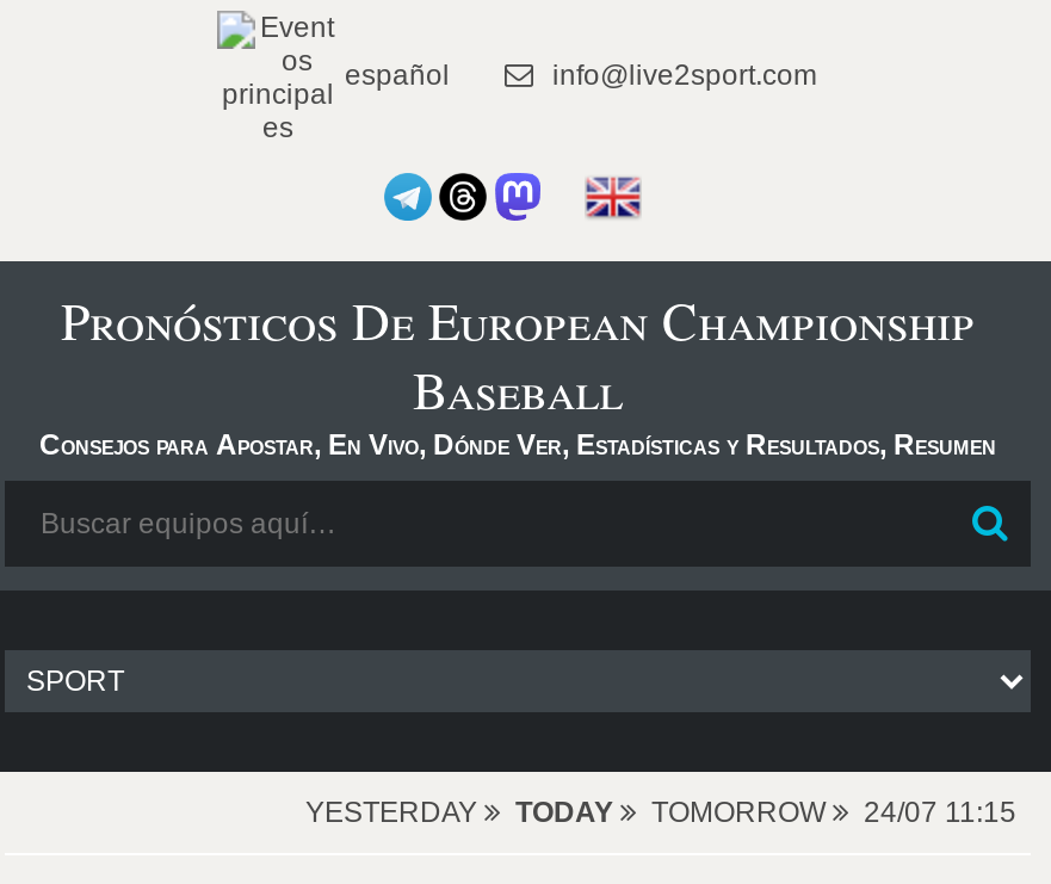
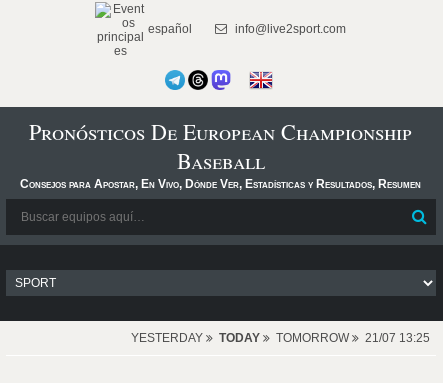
- YESTERDAY TODAY TOMORROW 24/07 11:15
+ YESTERDAY TODAY TOMORROW 21/07 13:25
